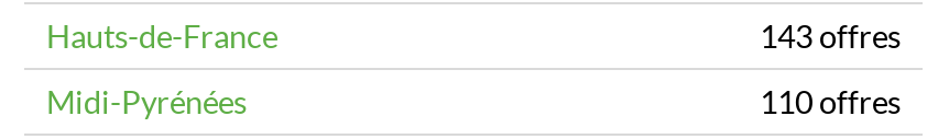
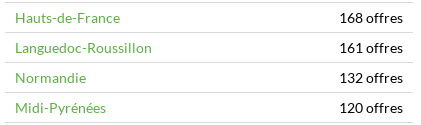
- 143 offres
+ 168 offres
+ Languedoc-Roussillon
+ 161 offres
+ Normandie
+ 132 offres

- 110 offres
+ 120 offres
